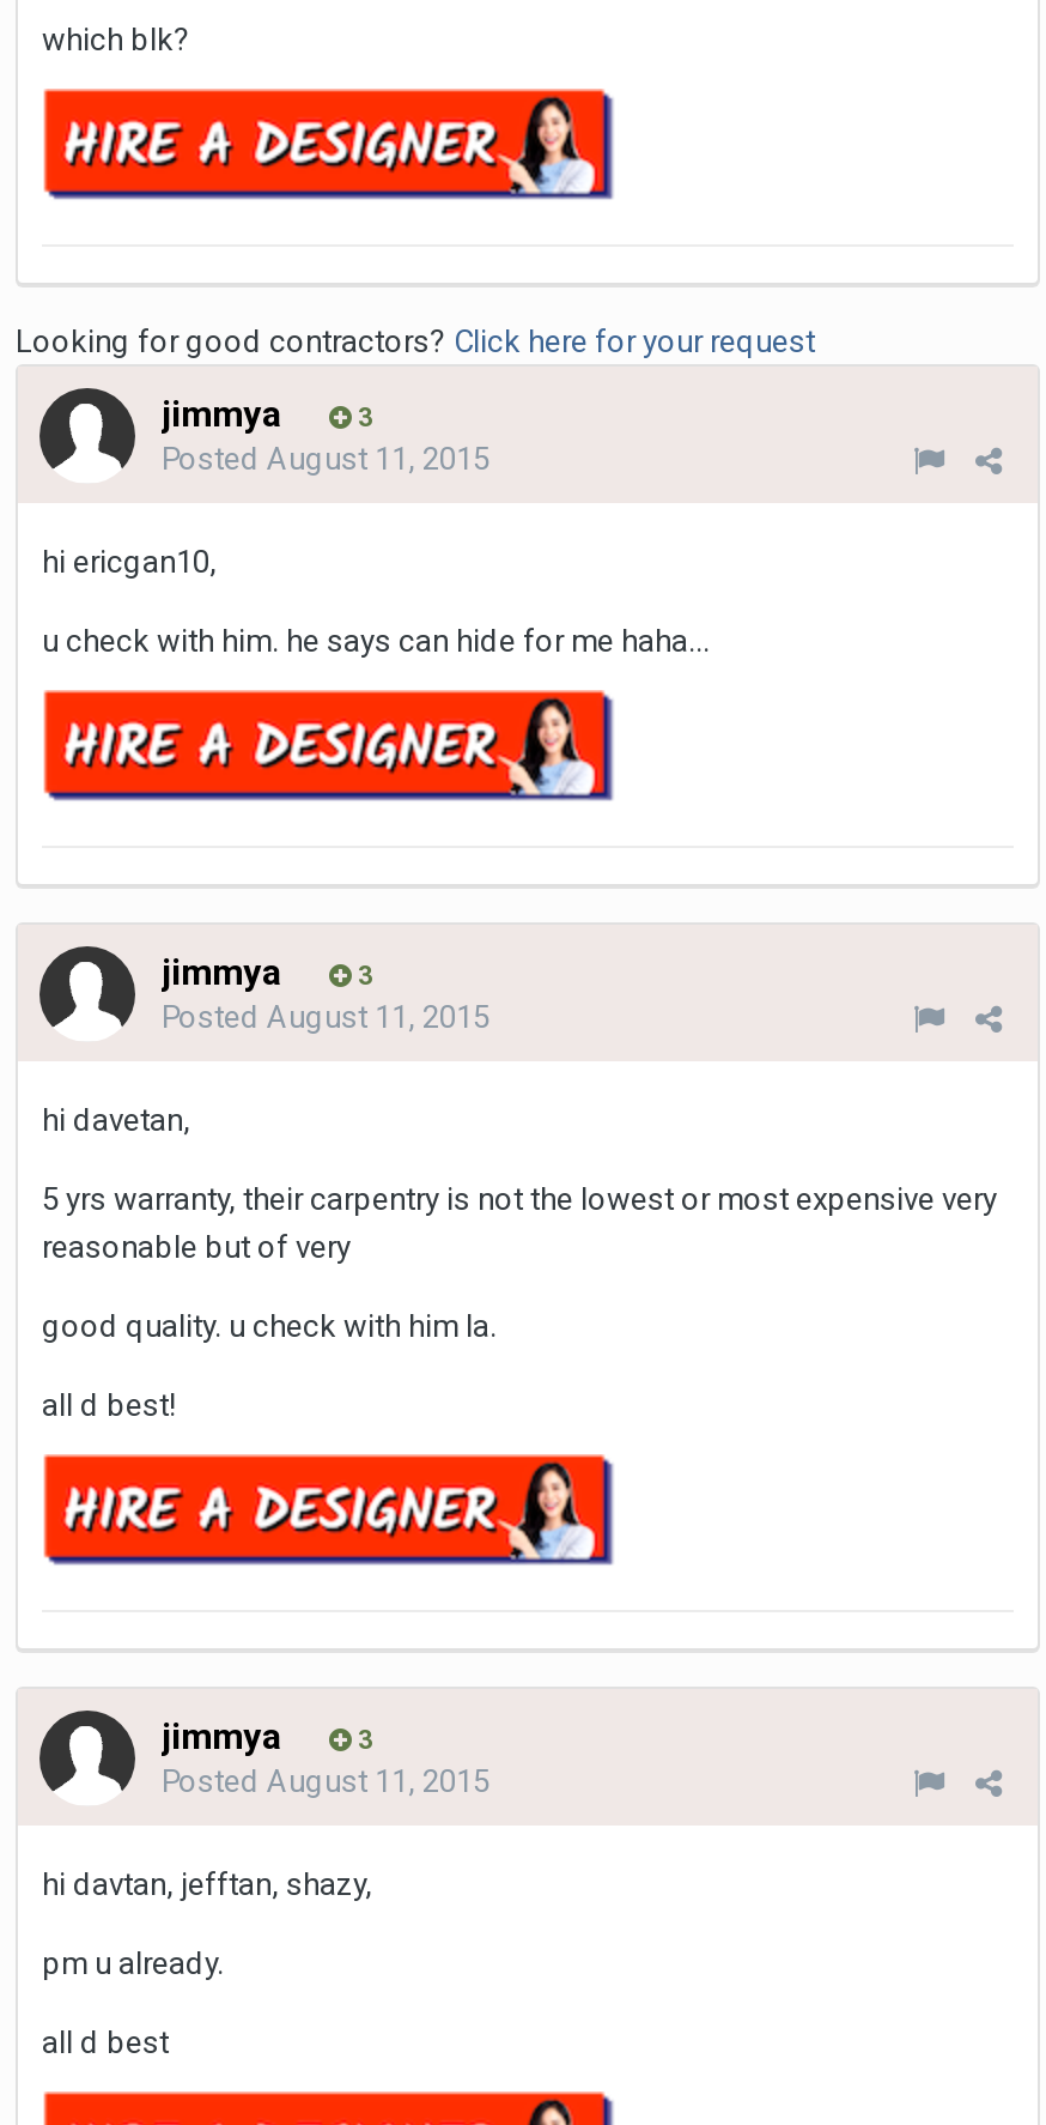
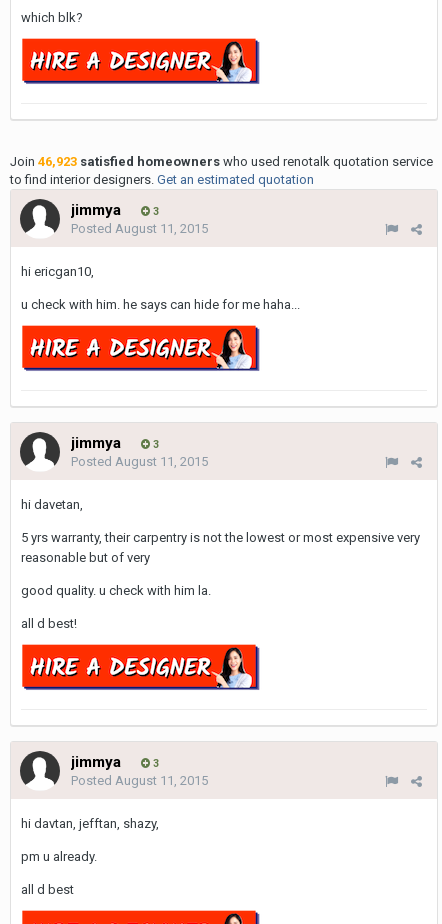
- Looking for good contractors? Click here for your request
+ Join 46,923 satisfied homeowners who used renotalk quotation service
+ to find interior designers. Get an estimated quotation
